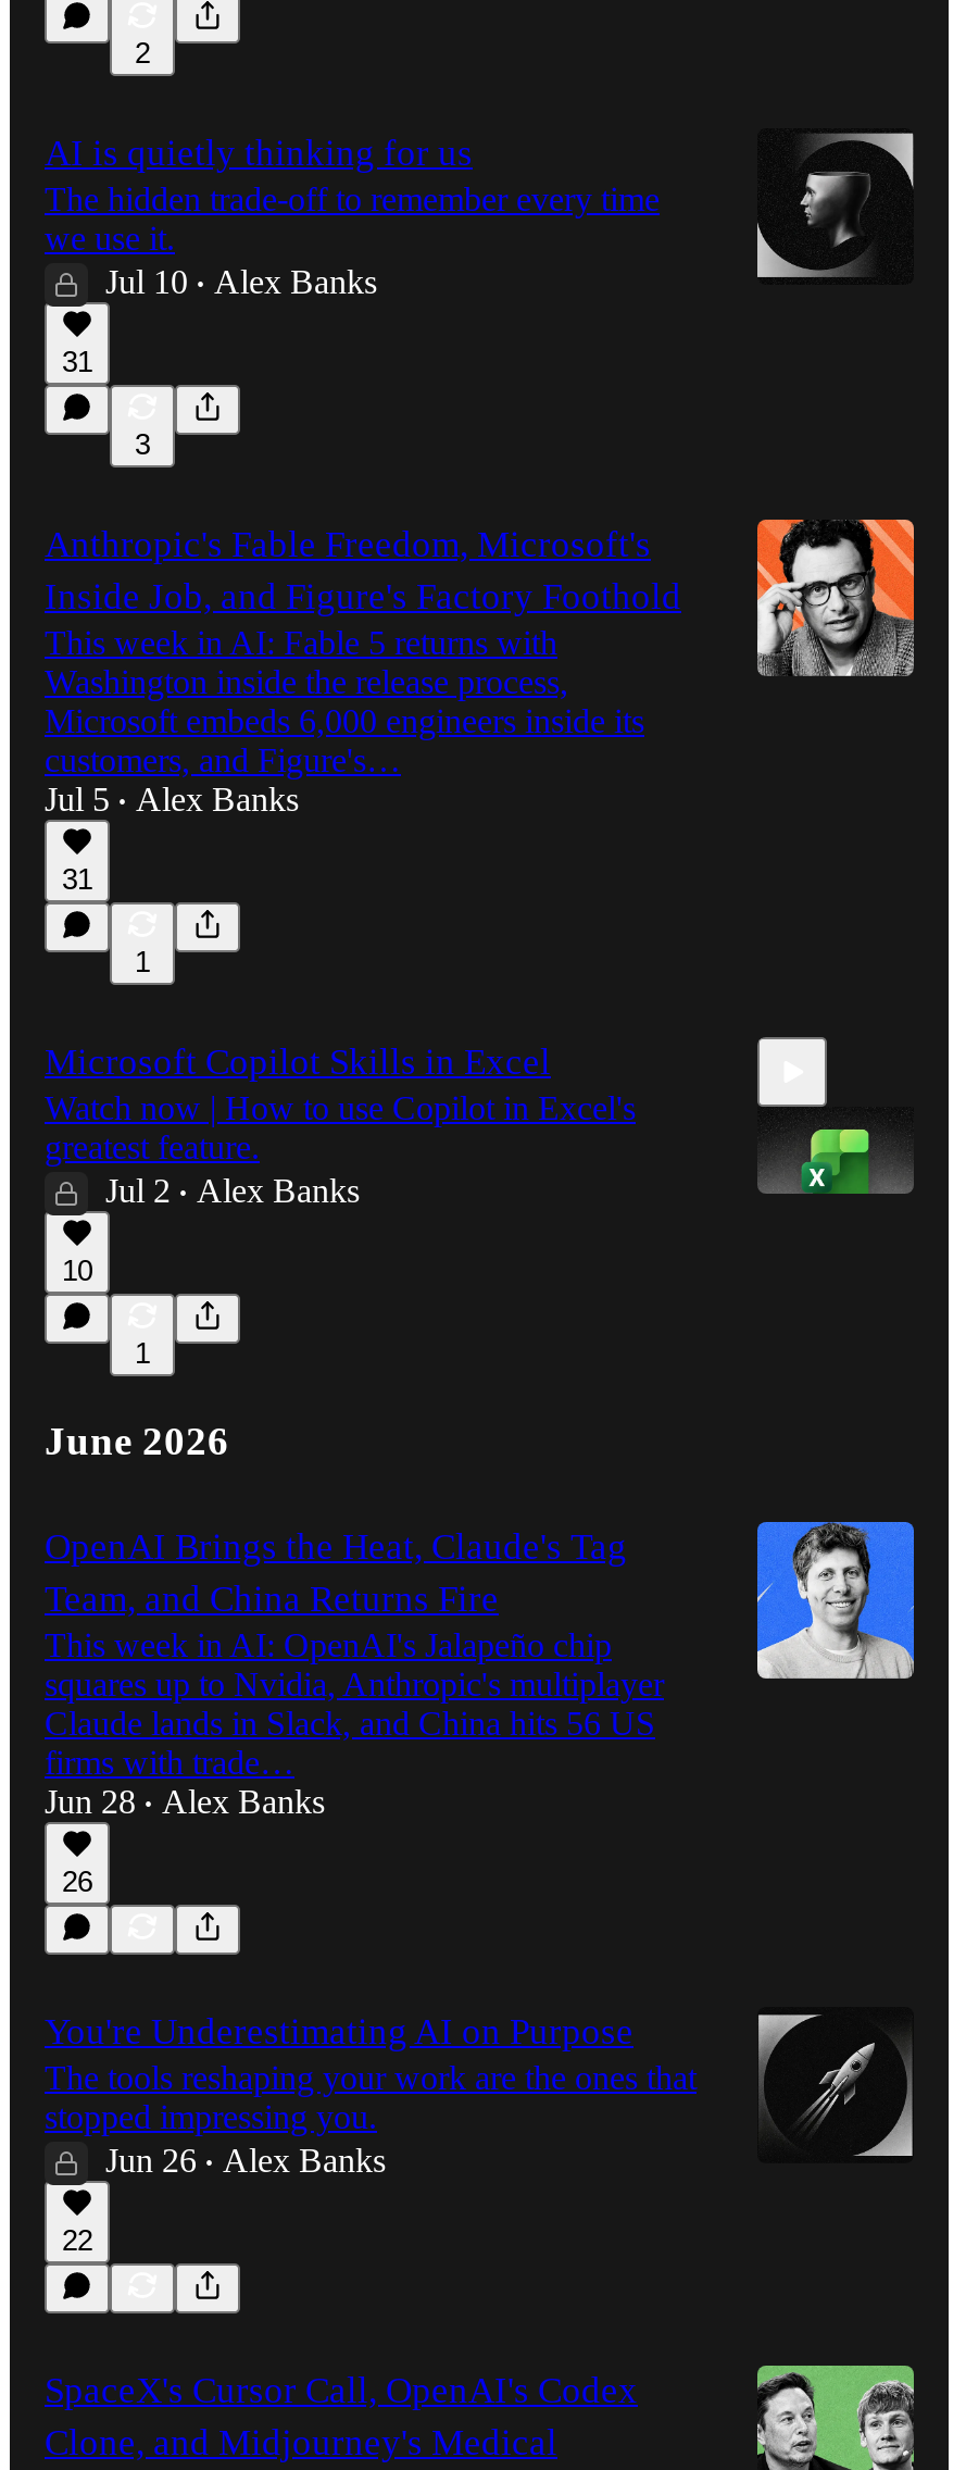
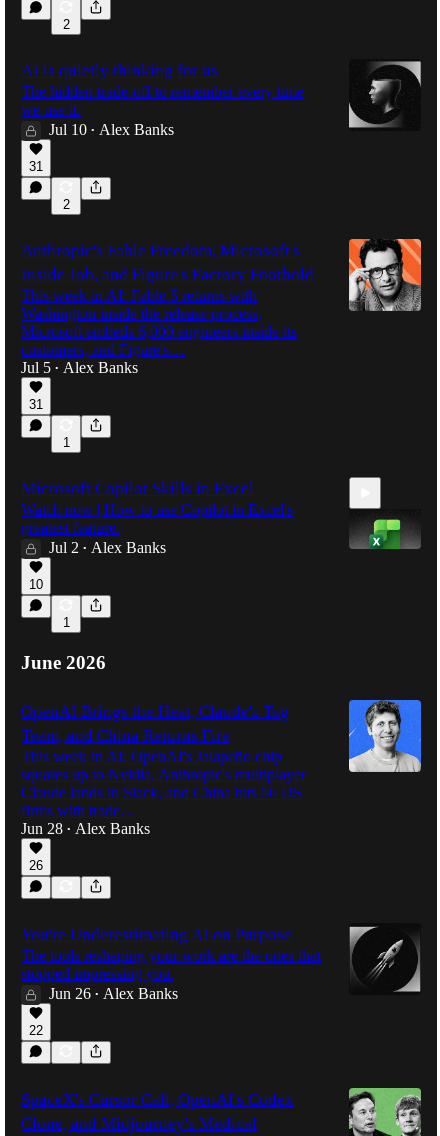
- 3
+ 2
